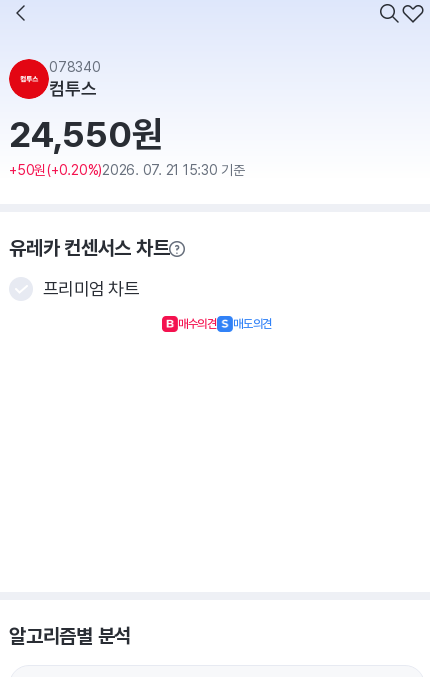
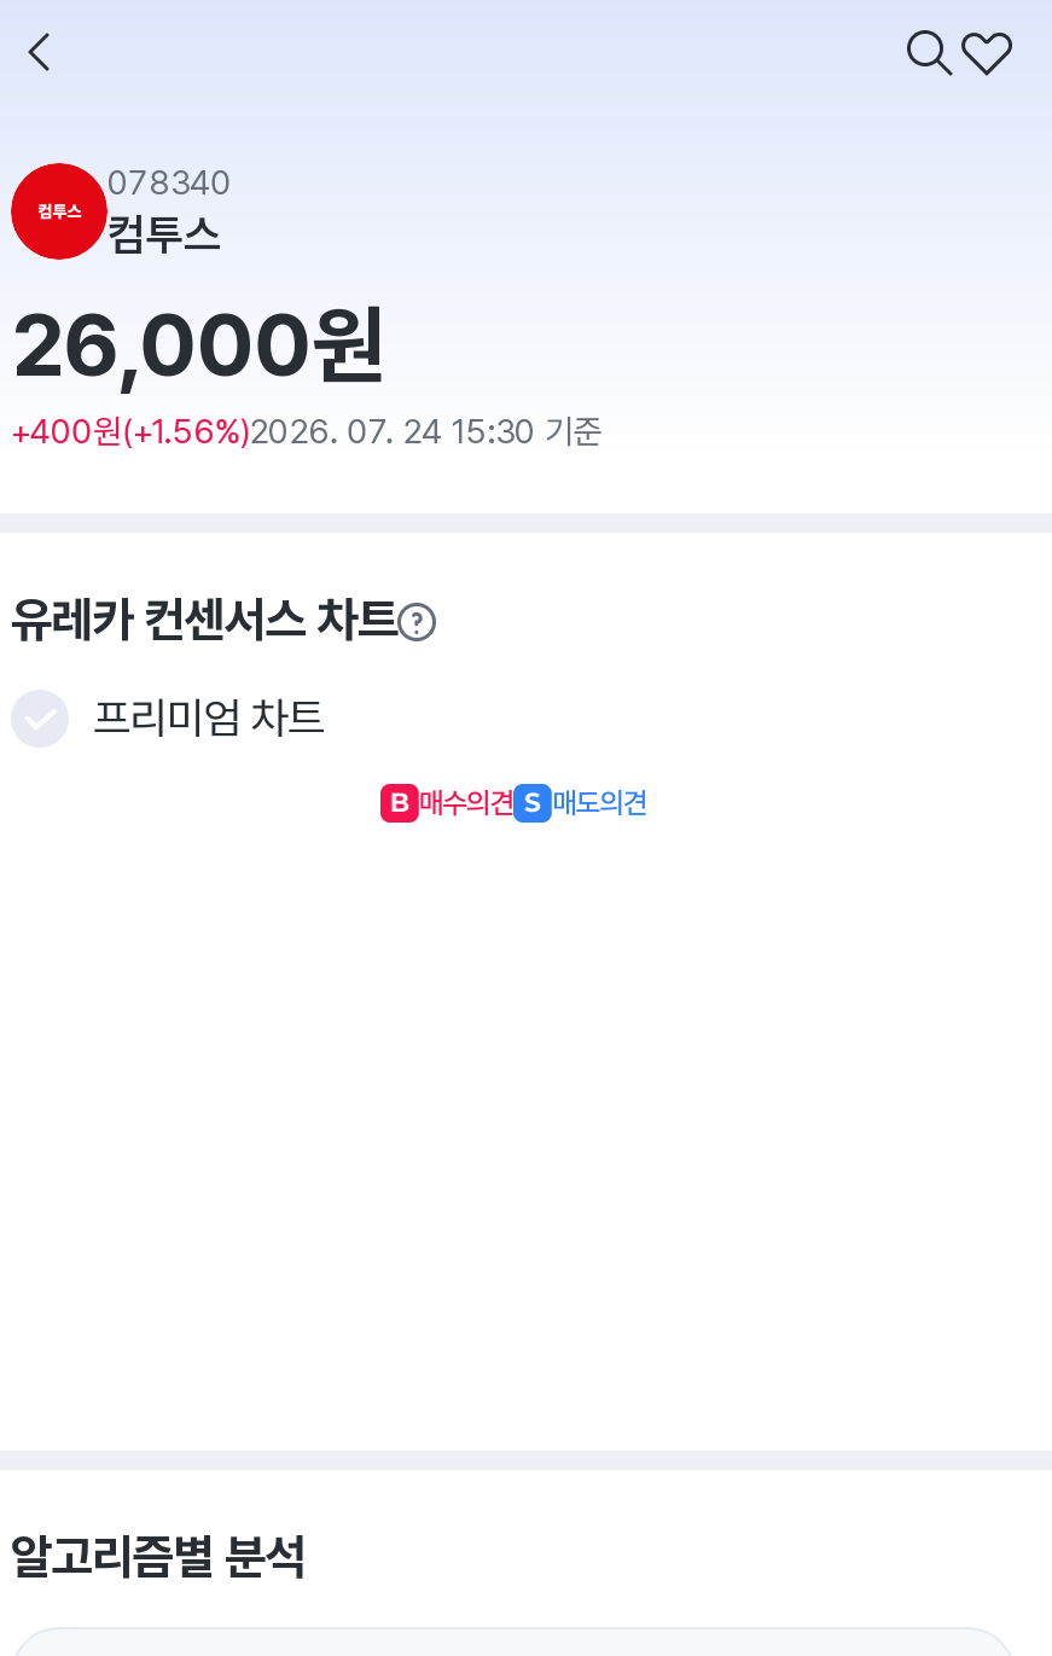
- 24,550원
- +50원(+0.20%)2026. 07. 21 15:30 기준
+ 26,000원
+ +400원(+1.56%)2026. 07. 24 15:30 기준
